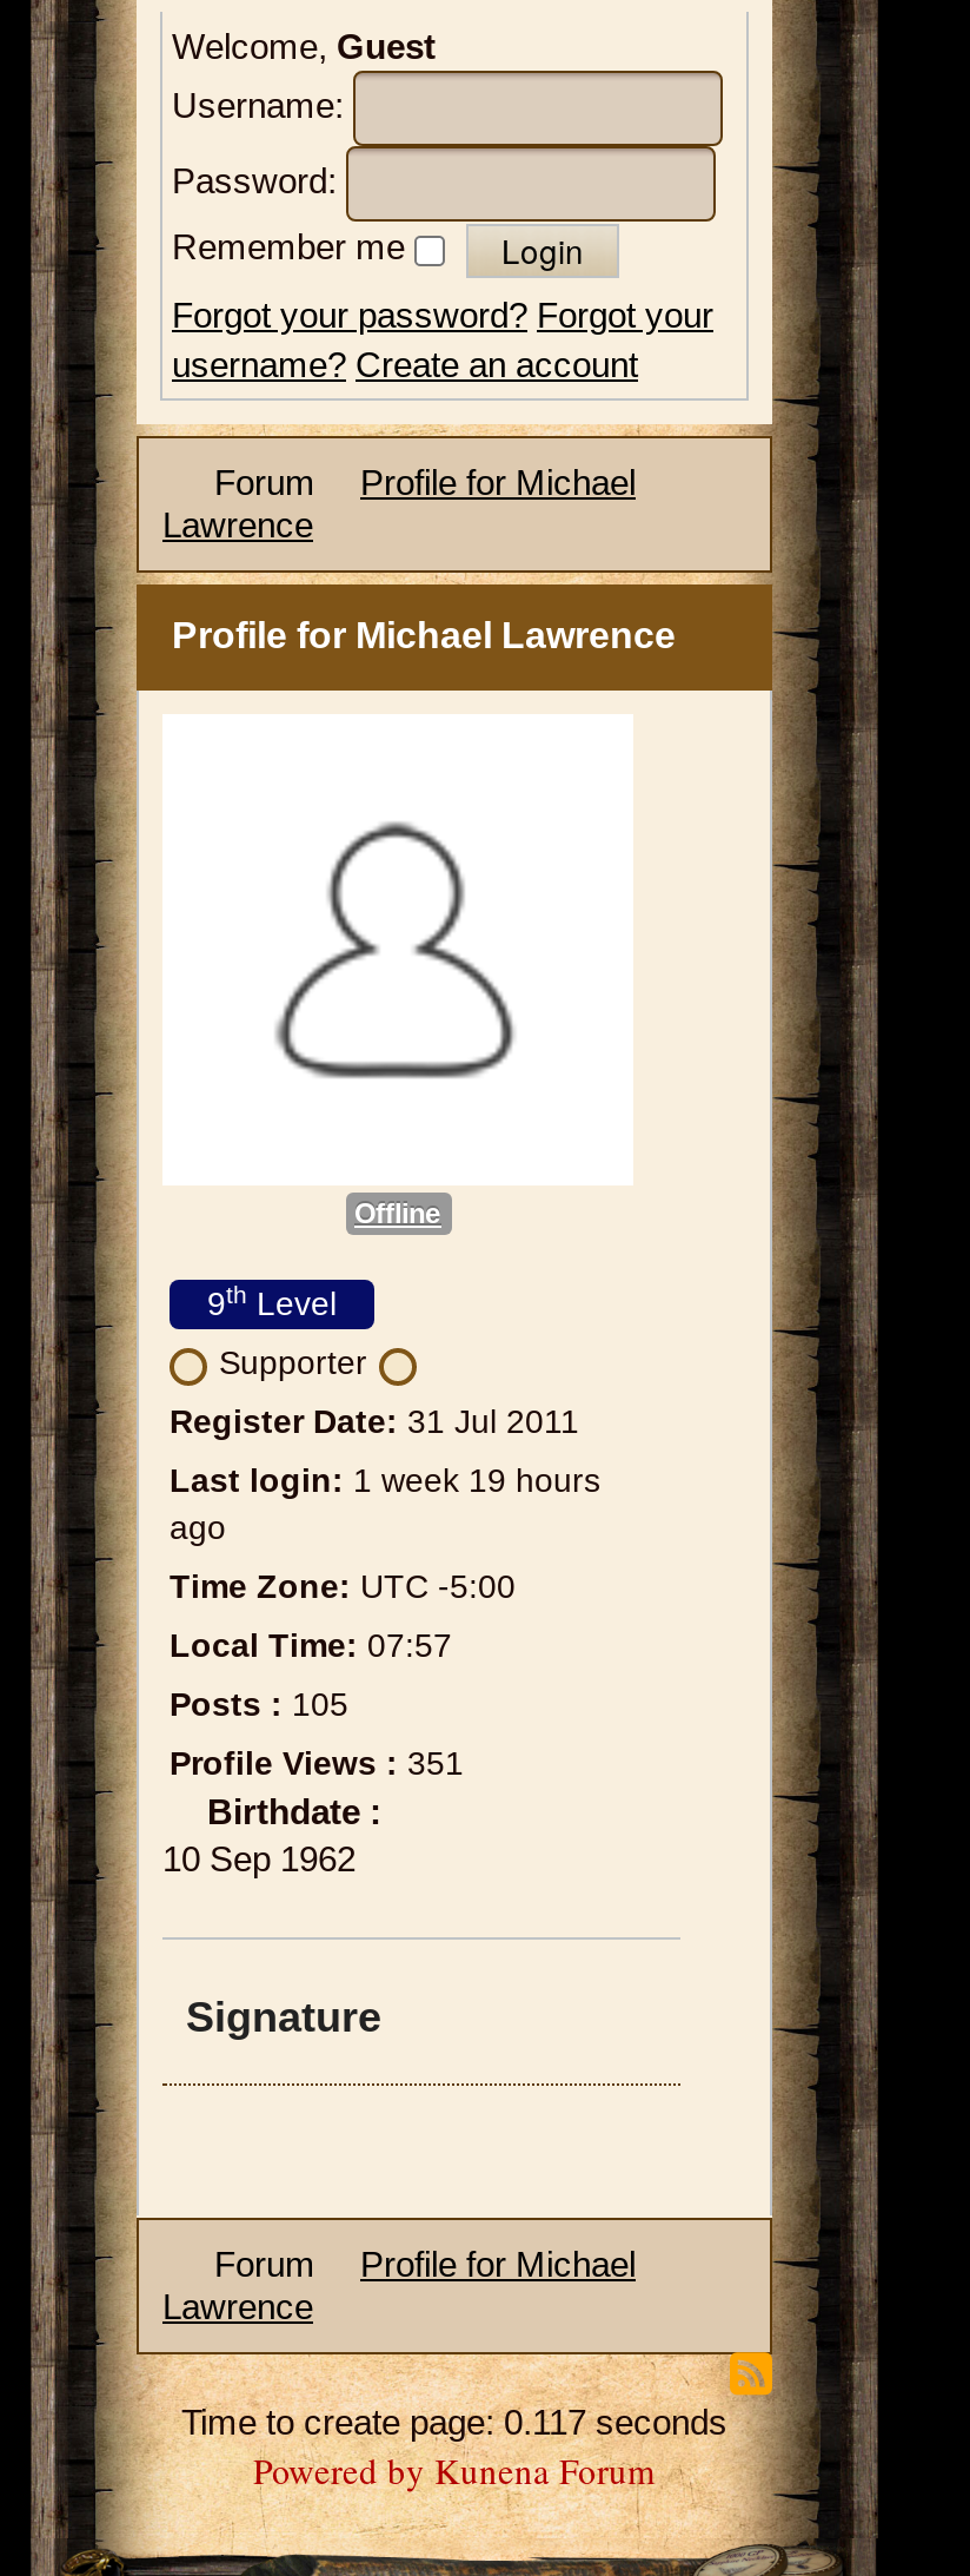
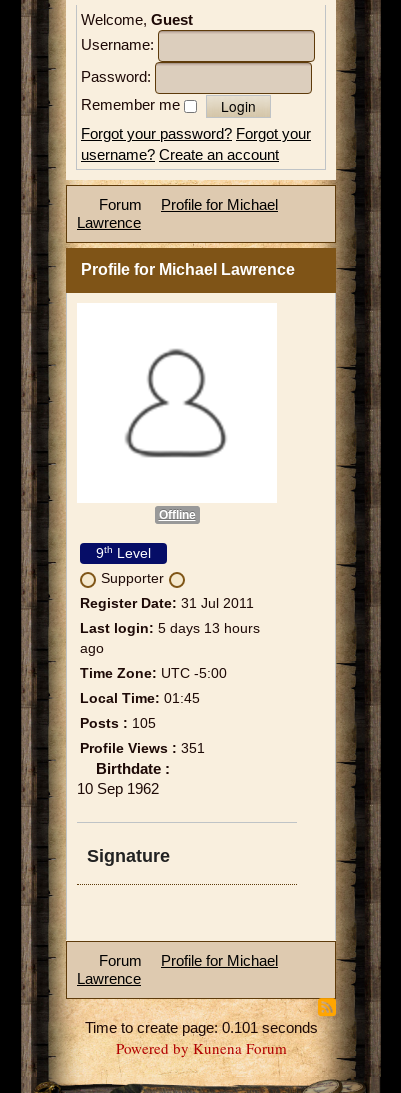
- Last login: 1 week 19 hours
+ Last login: 5 days 13 hours

- Local Time: 07:57
+ Local Time: 01:45

- Time to create page: 0.117 seconds
+ Time to create page: 0.101 seconds
